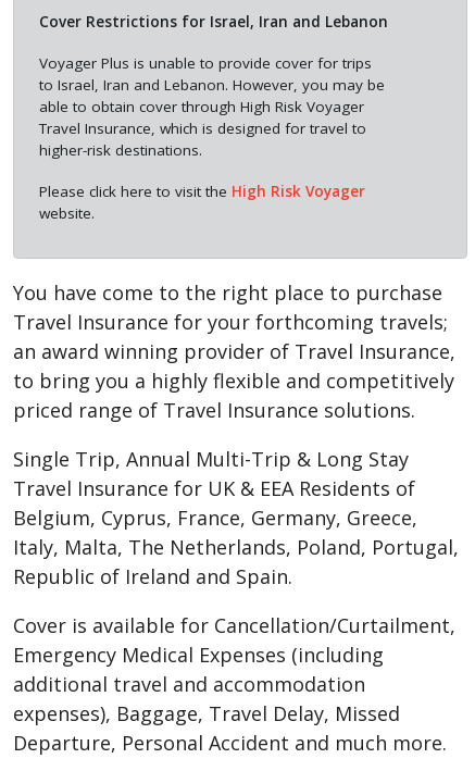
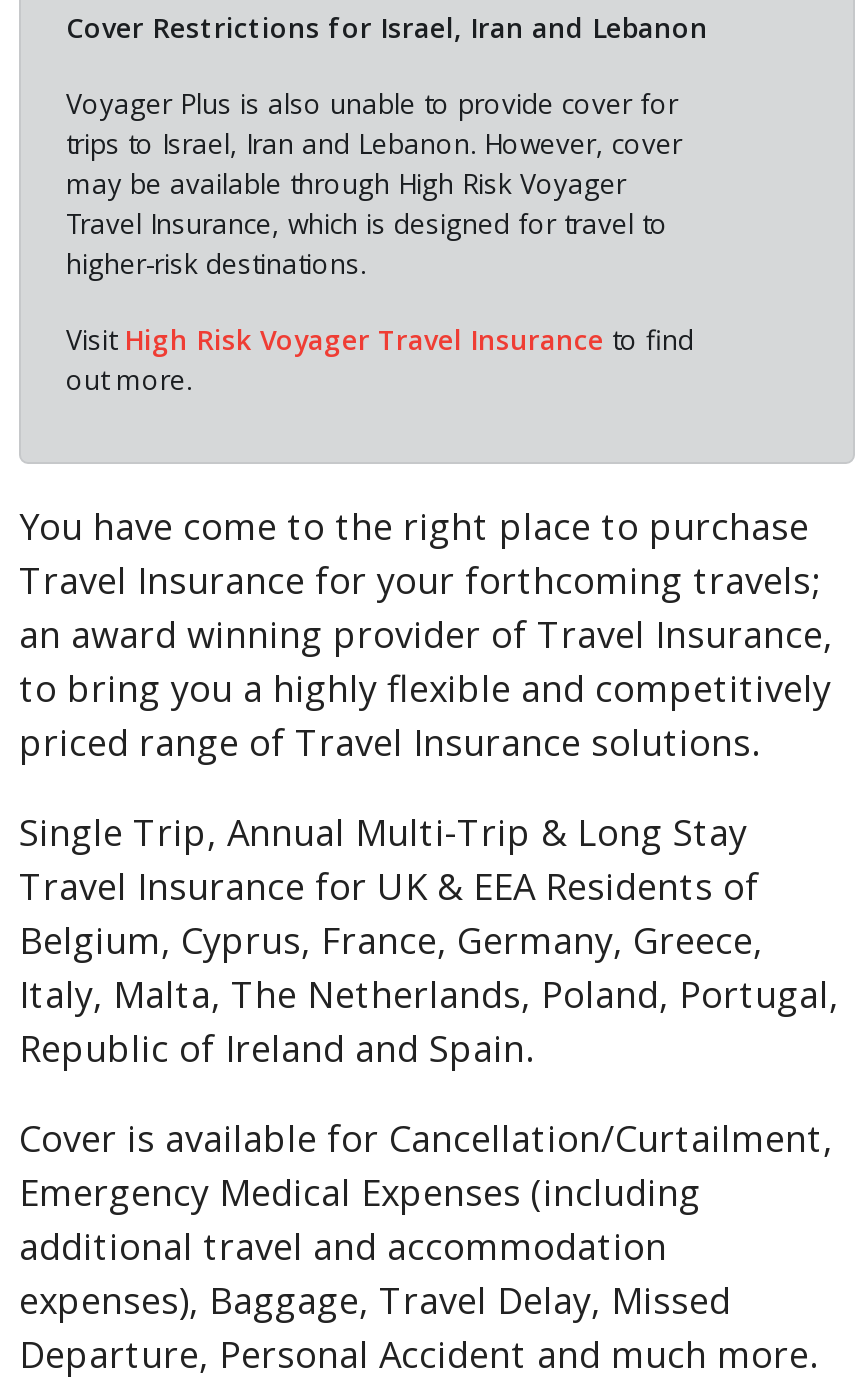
- Voyager Plus is unable to provide cover for trips
- to Israel, Iran and Lebanon. However, you may be
- able to obtain cover through High Risk Voyager
+ Voyager Plus is also unable to provide cover for
+ trips to Israel, Iran and Lebanon. However, cover
+ may be available through High Risk Voyager

- Please click here to visit the High Risk Voyager
- website.
+ Visit High Risk Voyager Travel Insurance to find
+ out more.
